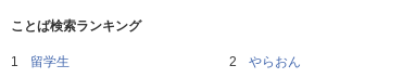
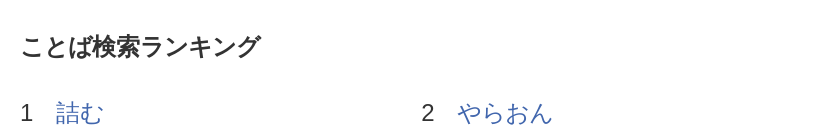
- 留学生
+ 詰む
